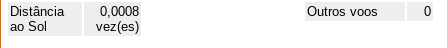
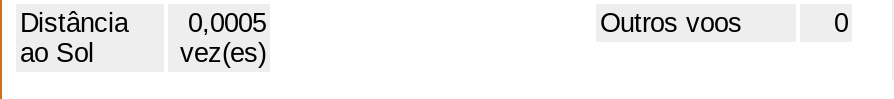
- 0,0008
+ 0,0005
